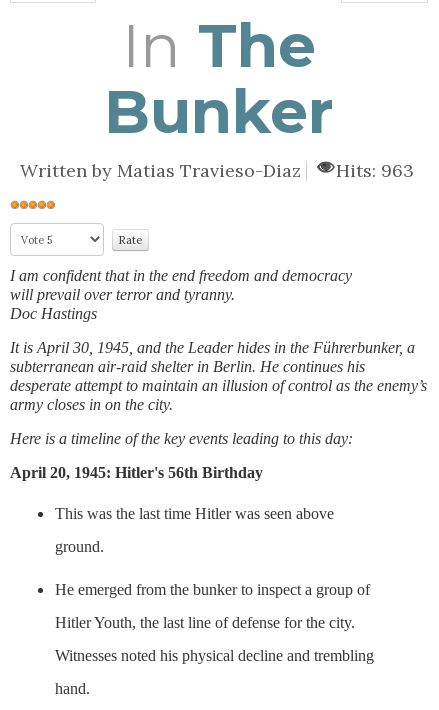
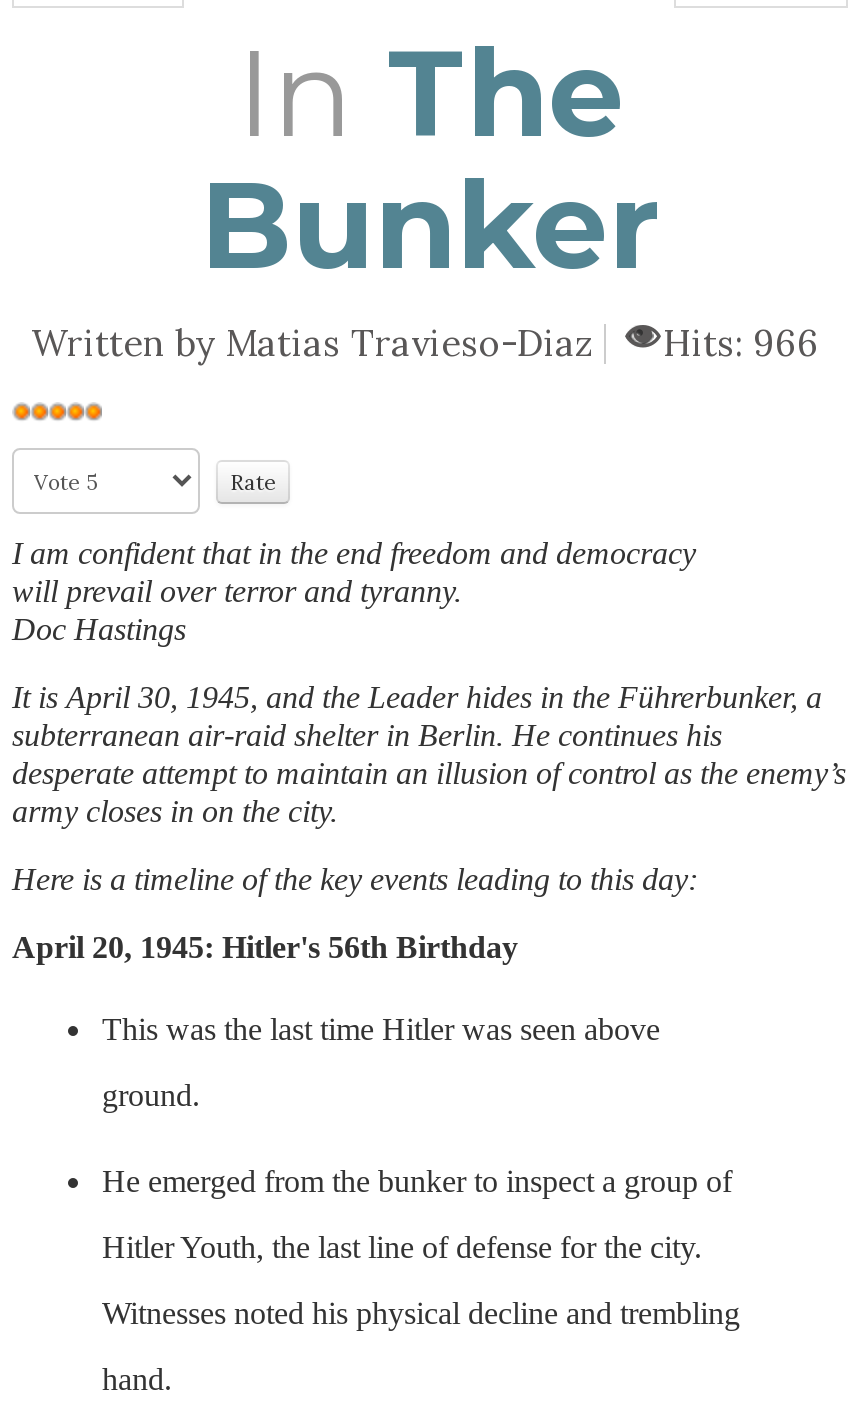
- Written by Matias Travieso-Diaz Hits: 963
+ Written by Matias Travieso-Diaz Hits: 966
